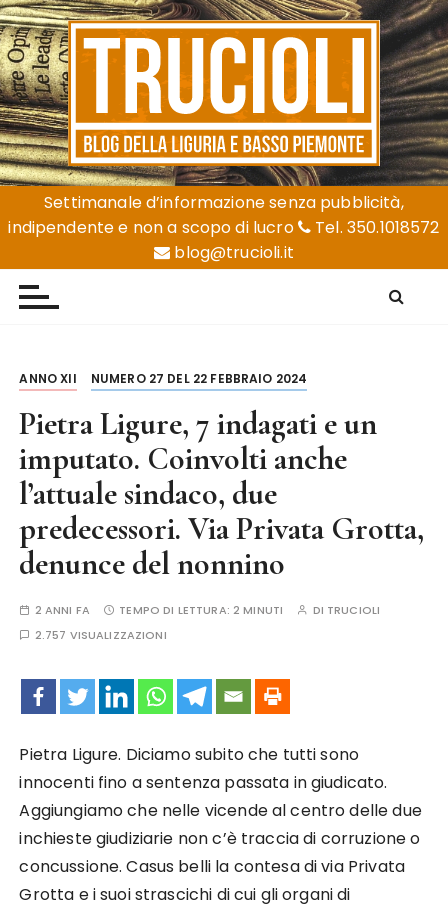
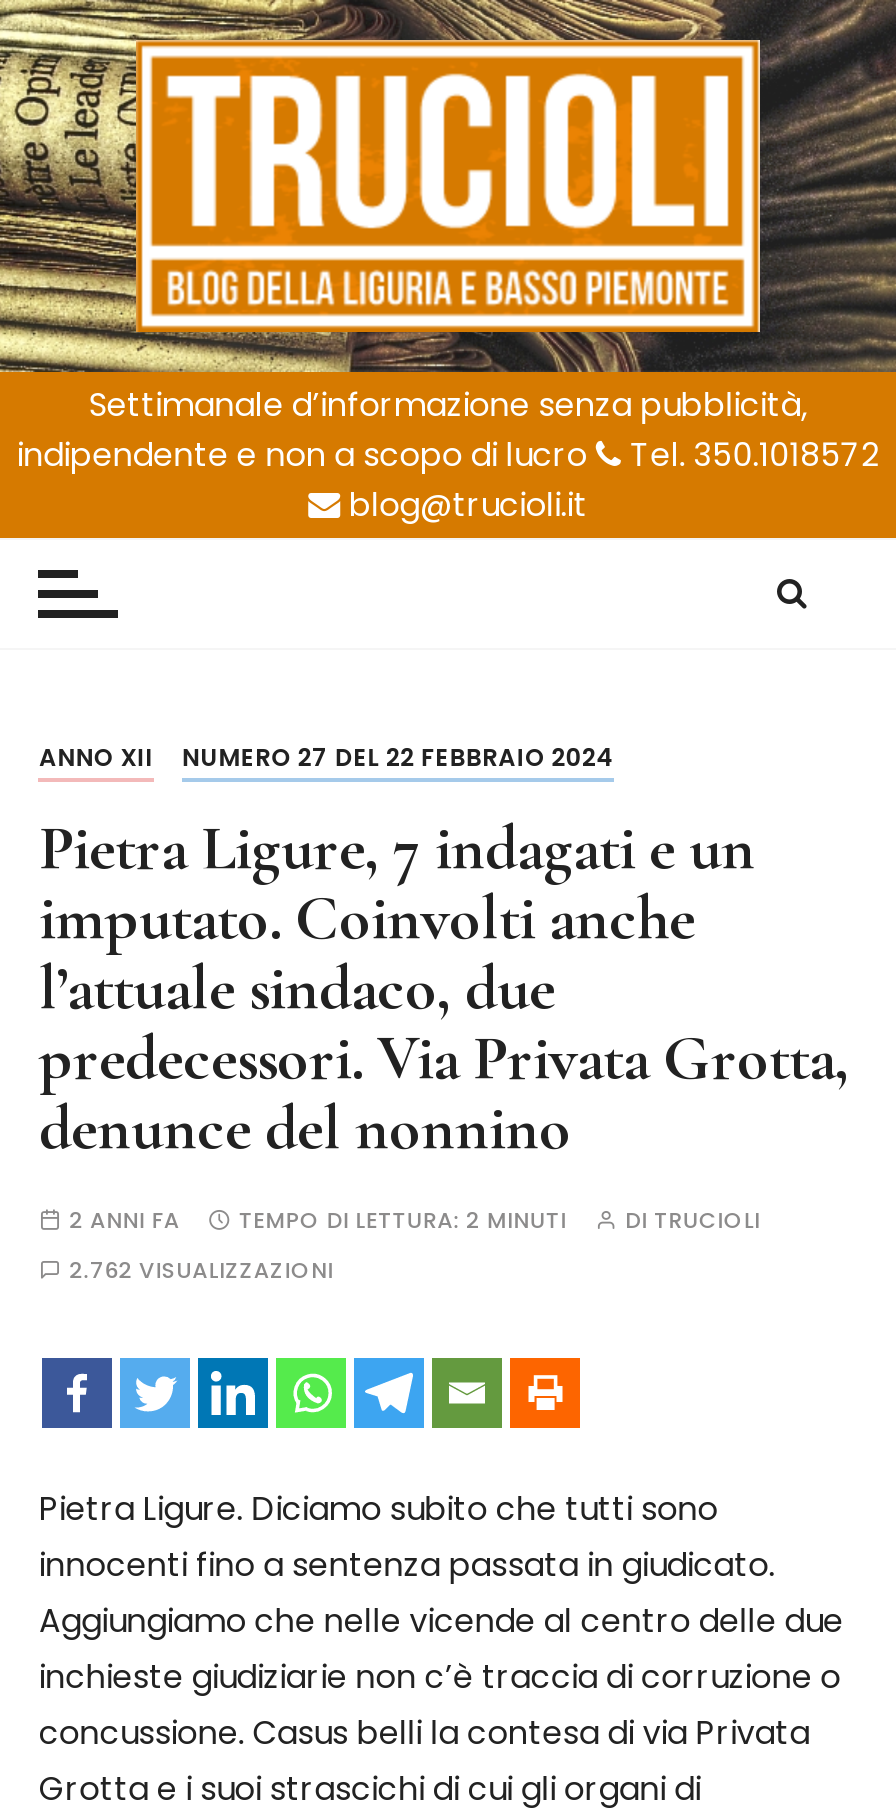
- 2.757 VISUALIZZAZIONI
+ 2.762 VISUALIZZAZIONI
